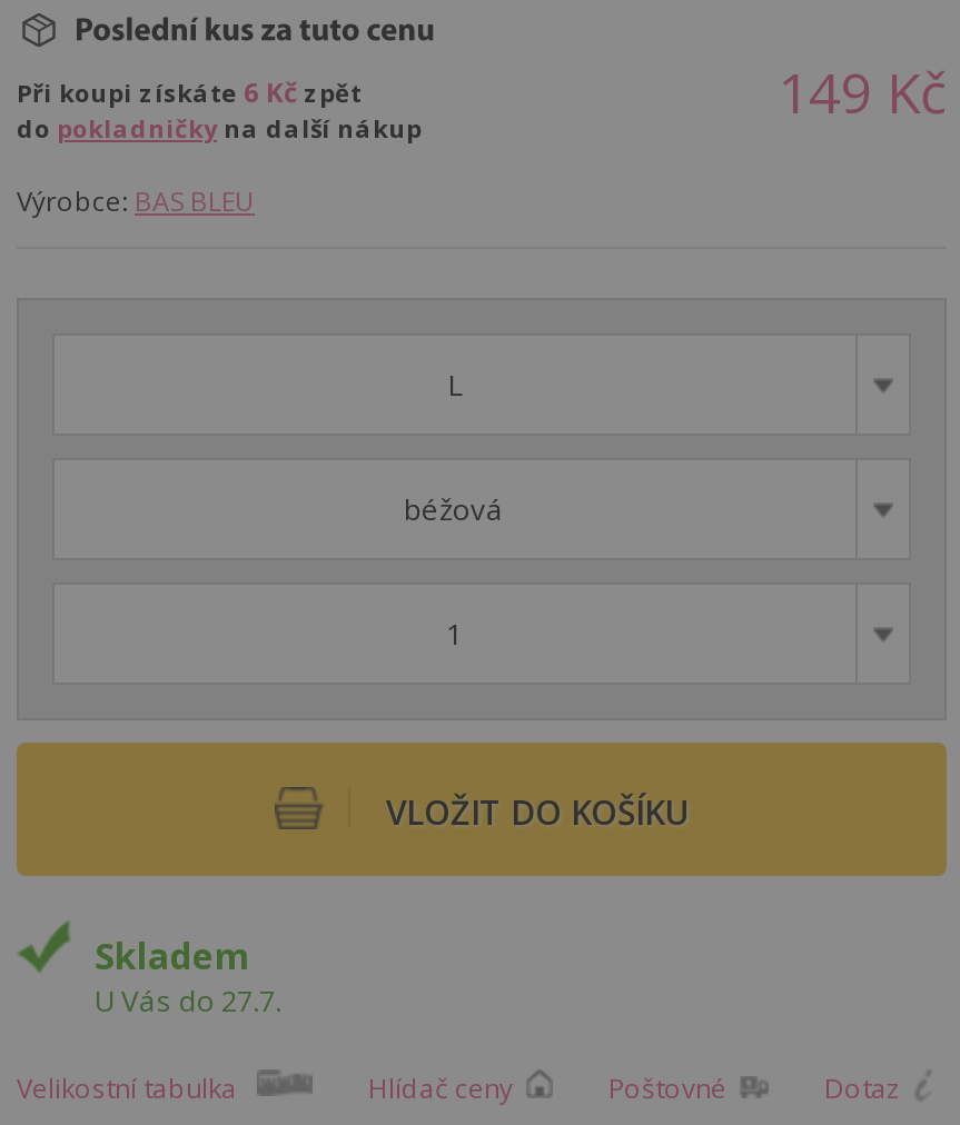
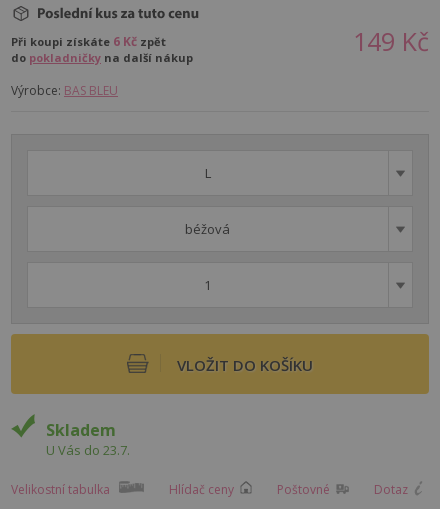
- U Vás do 27.7.
+ U Vás do 23.7.
